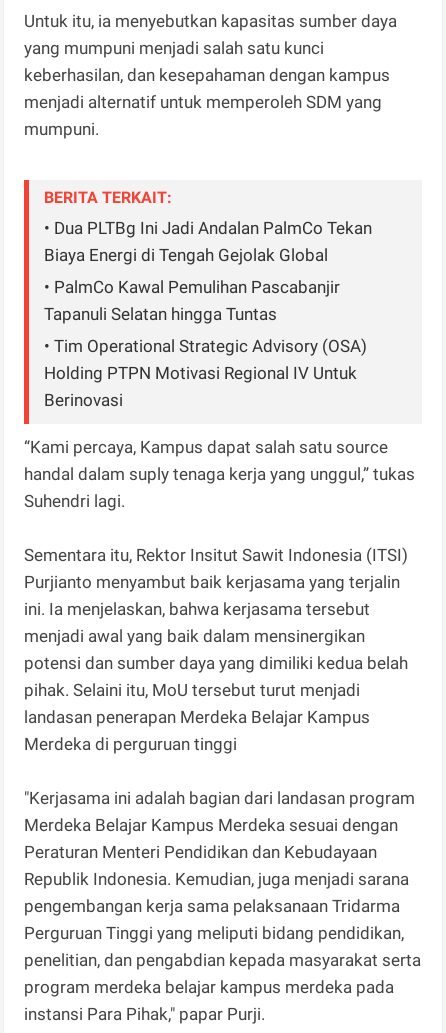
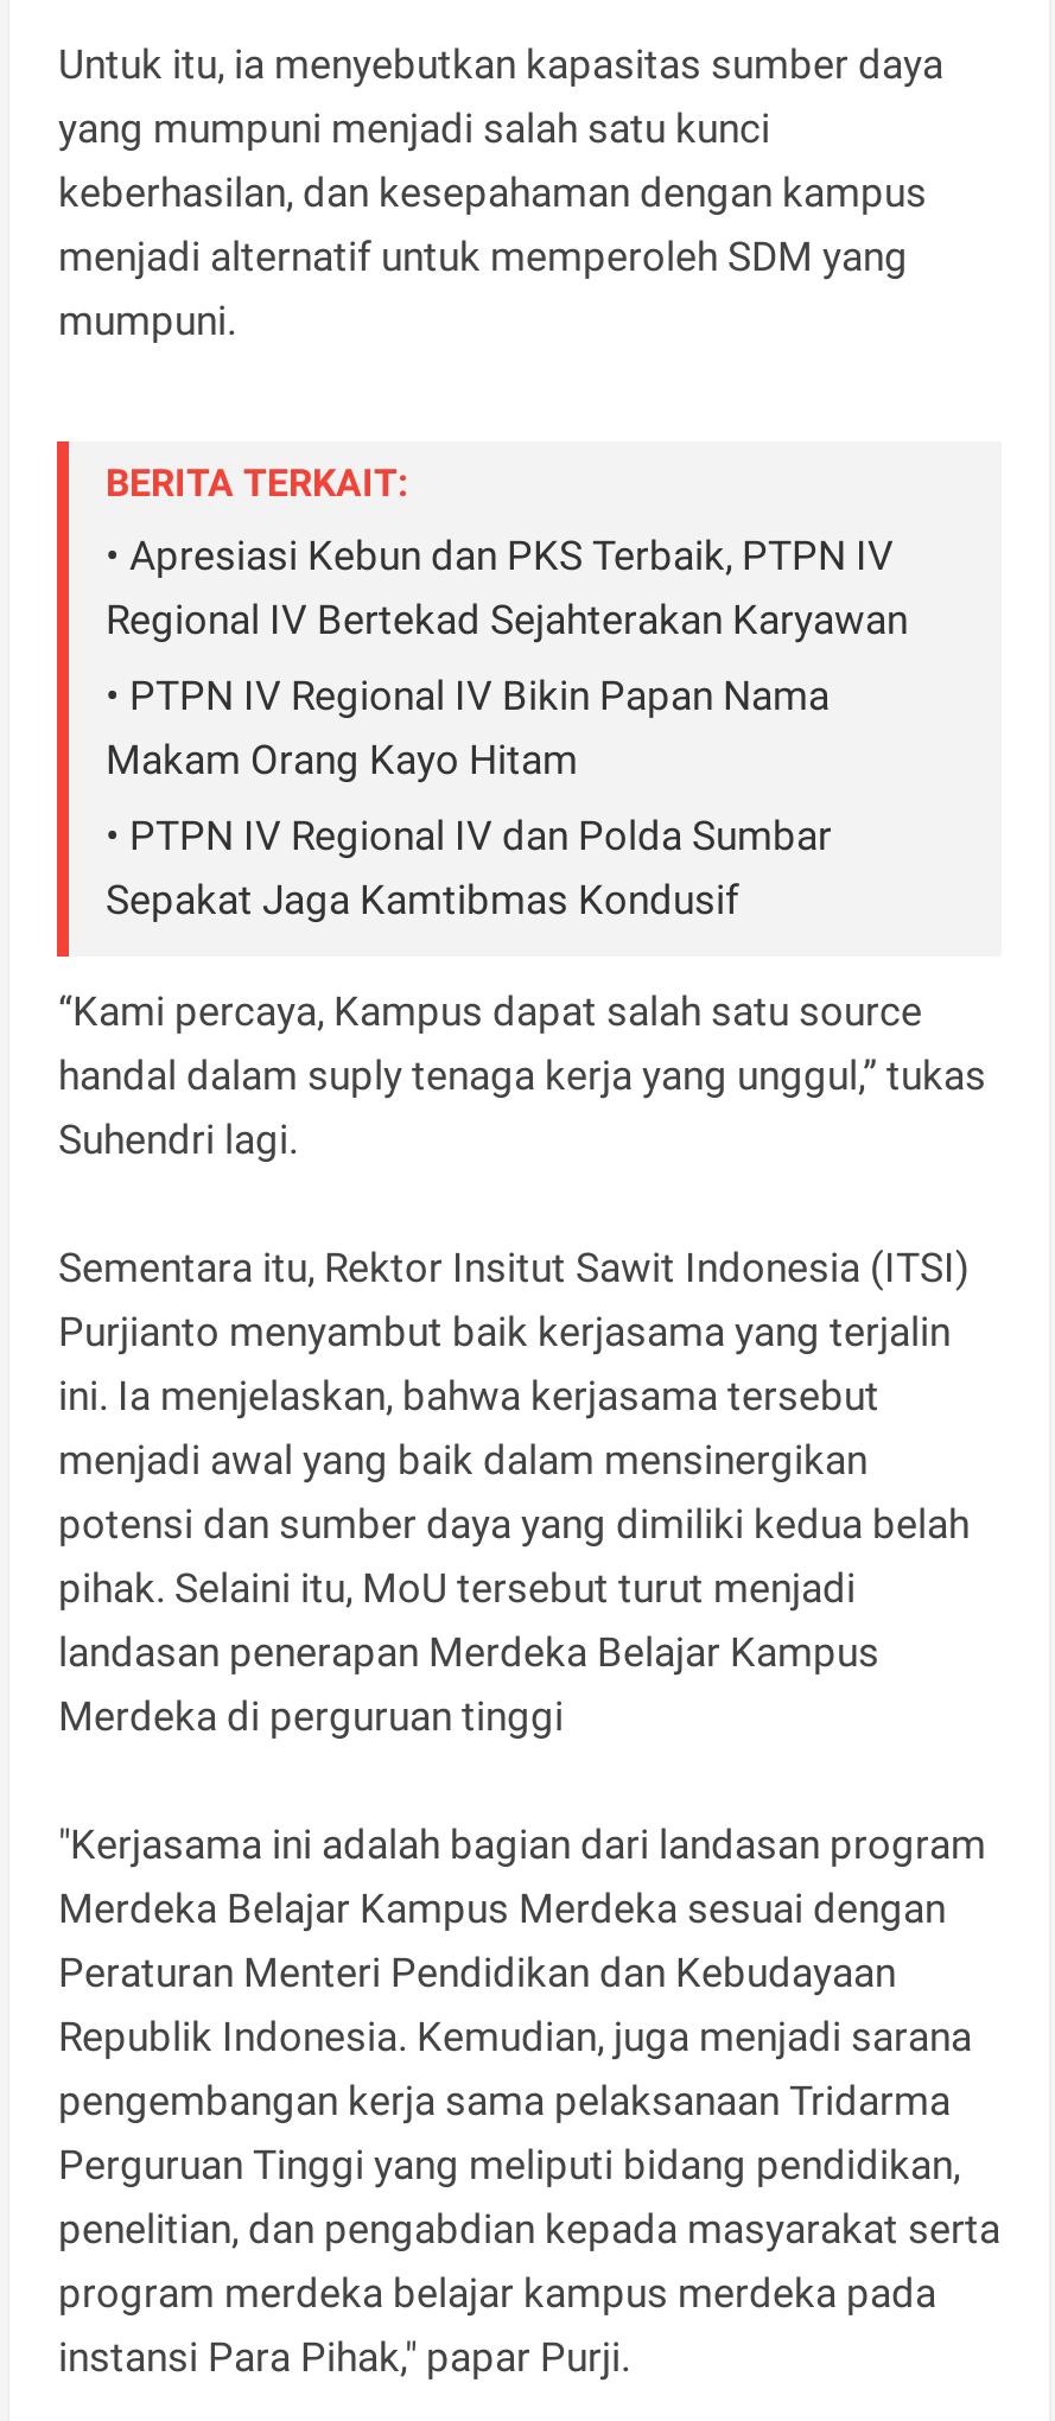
- • Dua PLTBg Ini Jadi Andalan PalmCo Tekan
- Biaya Energi di Tengah Gejolak Global
+ • Apresiasi Kebun dan PKS Terbaik, PTPN IV
+ Regional IV Bertekad Sejahterakan Karyawan

- • PalmCo Kawal Pemulihan Pascabanjir
- Tapanuli Selatan hingga Tuntas
+ • PTPN IV Regional IV Bikin Papan Nama
+ Makam Orang Kayo Hitam

- • Tim Operational Strategic Advisory (OSA)
- Holding PTPN Motivasi Regional IV Untuk
- Berinovasi
+ • PTPN IV Regional IV dan Polda Sumbar
+ Sepakat Jaga Kamtibmas Kondusif
